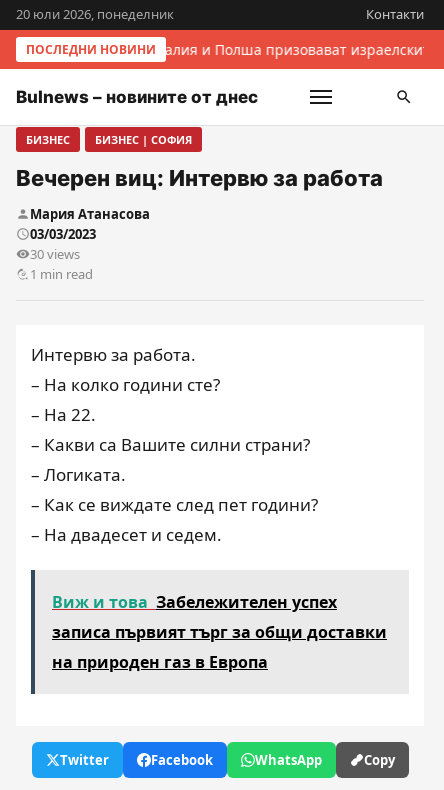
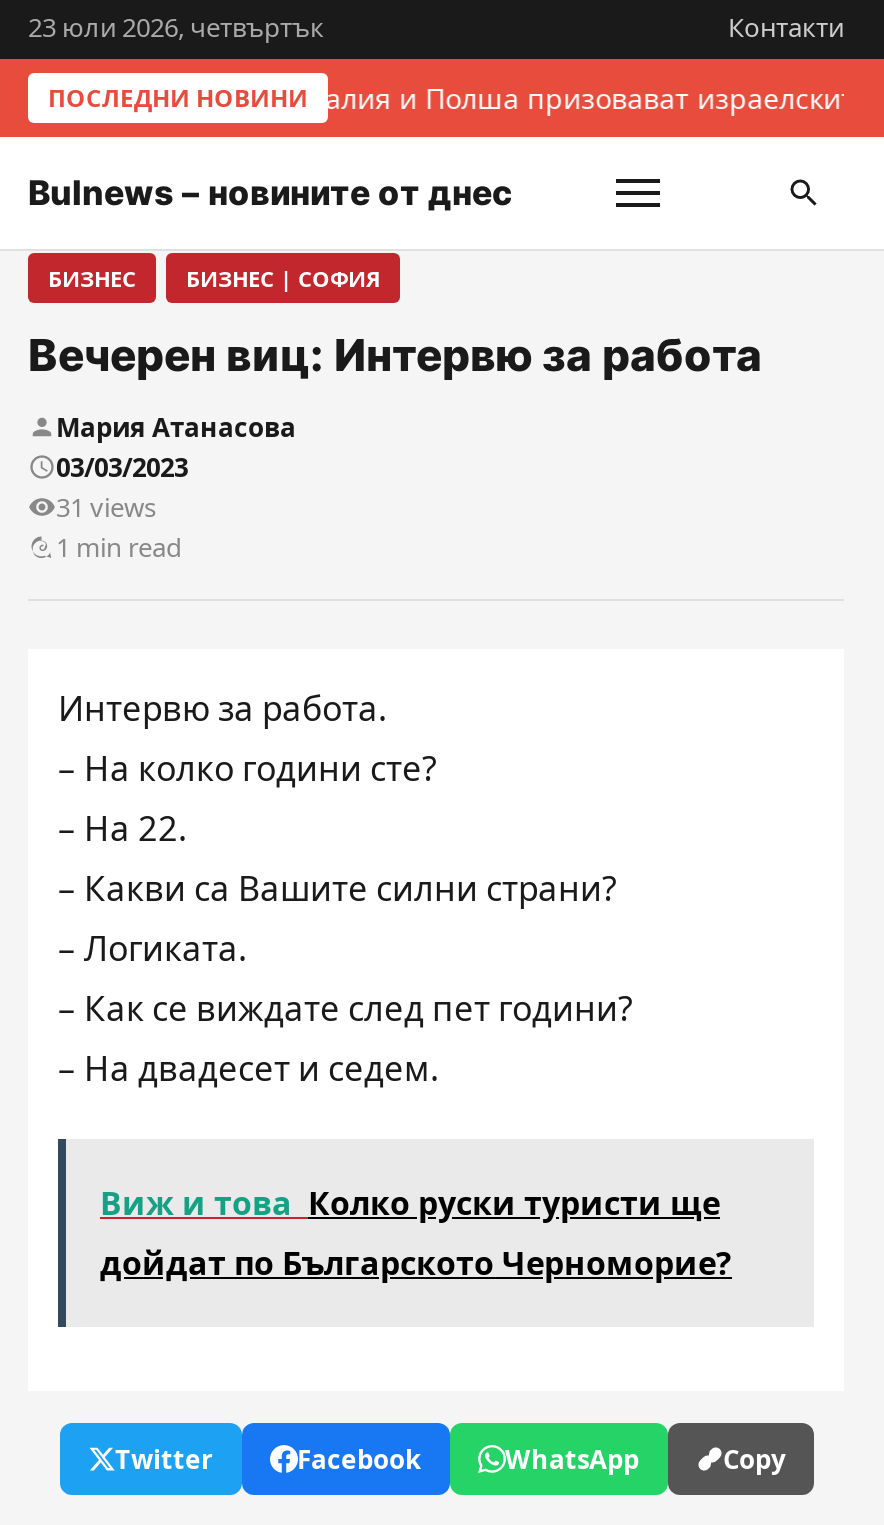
- 20 юли 2026, понеделник
+ 23 юли 2026, четвъртък

- 30 views
+ 31 views

- Виж и това Забележителен успех
- записа първият търг за общи доставки
- на природен газ в Европа
+ Виж и това Колко руски туристи ще
+ дойдат по Българското Черноморие?
